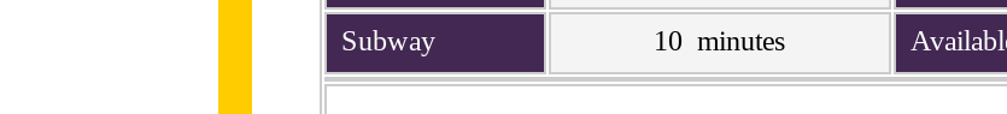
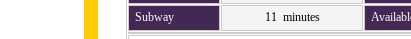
- 10 minutes
+ 11 minutes
